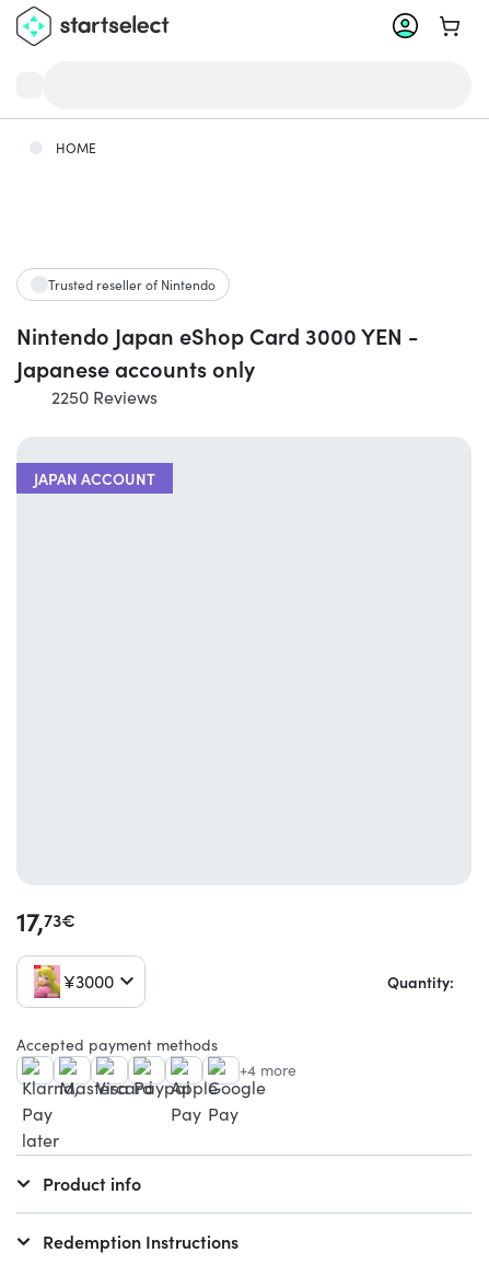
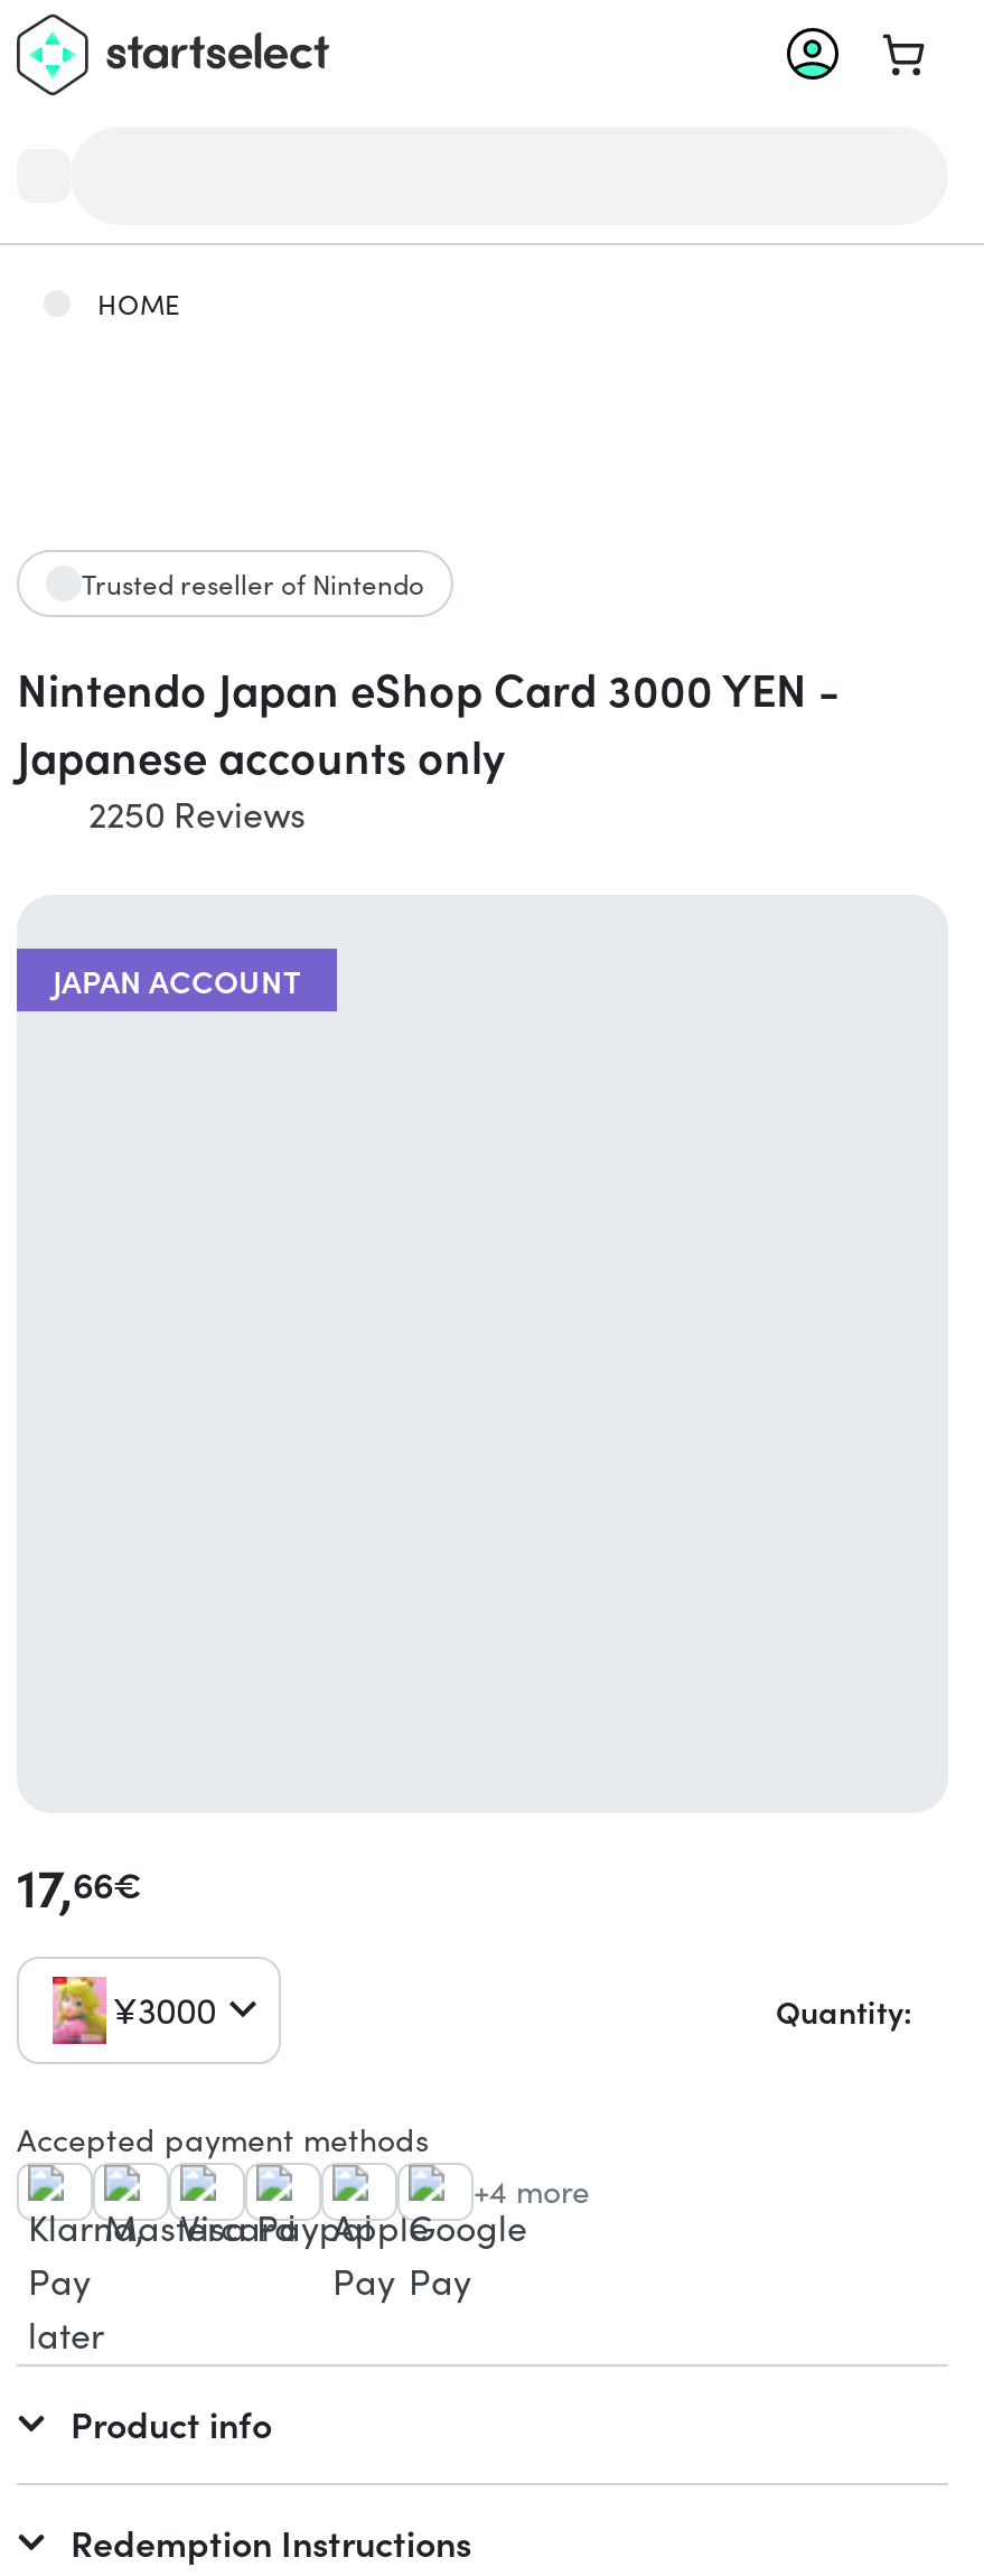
- 17,73€
+ 17,66€
